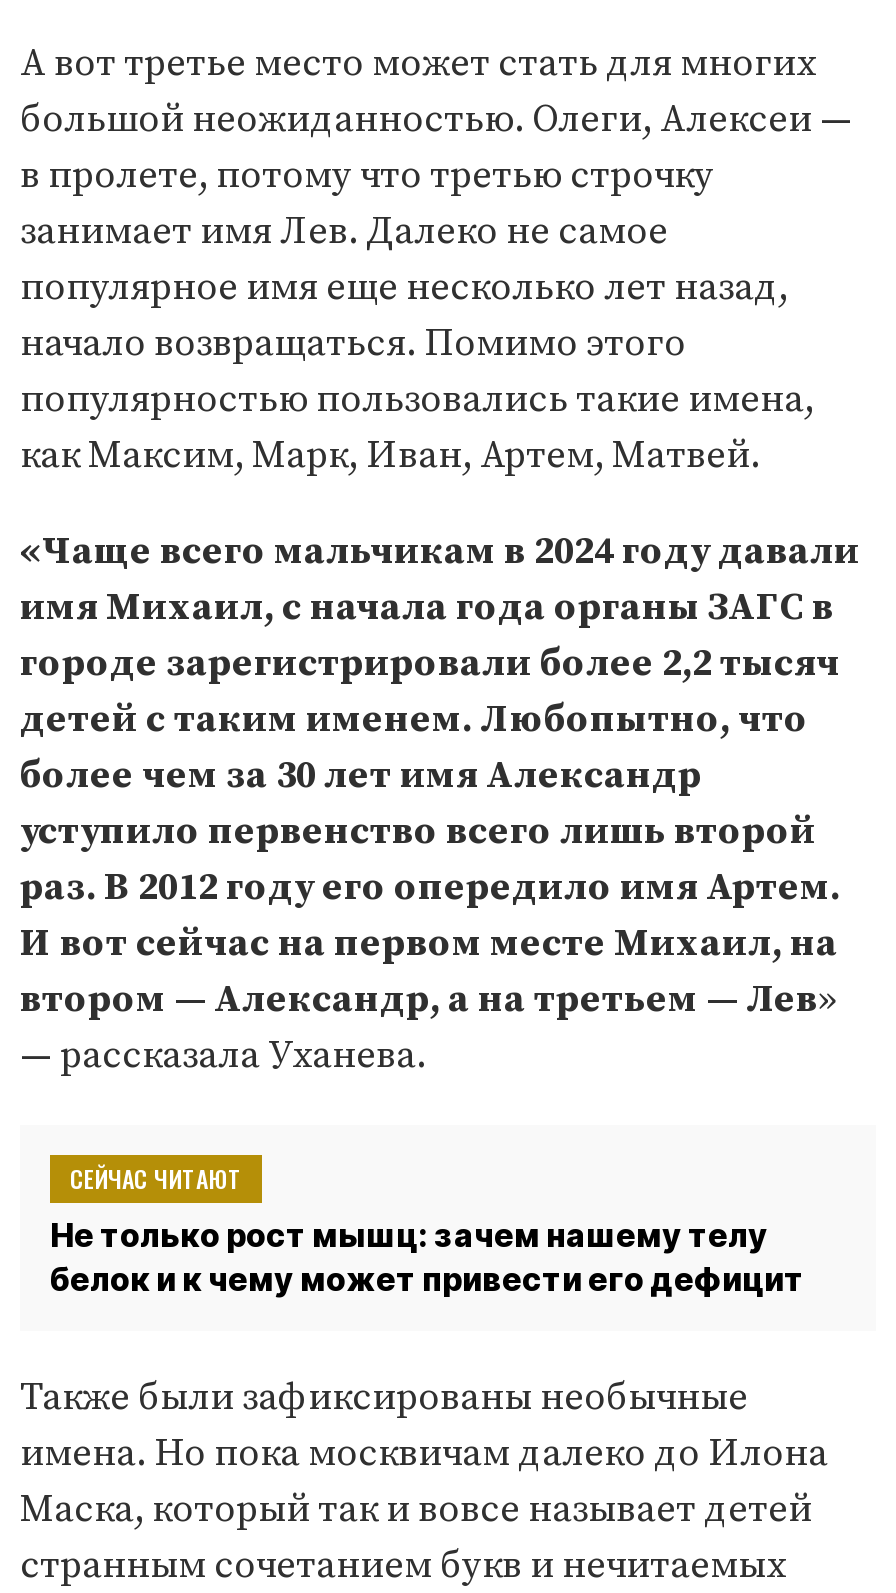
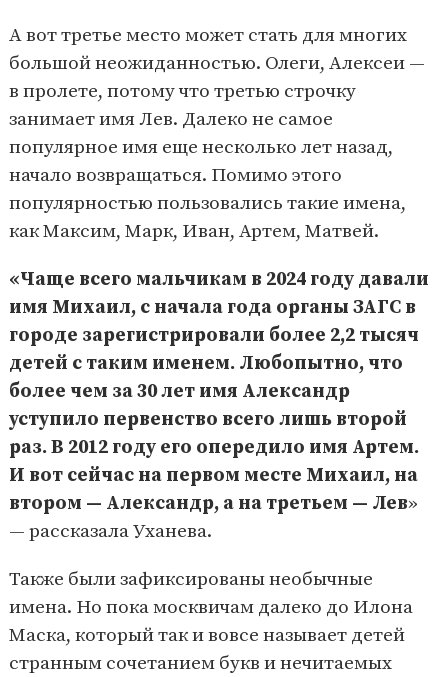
- СЕЙЧАС ЧИТАЮТ
- Не только рост мышц: зачем нашему телу
- белок и к чему может привести его дефицит
